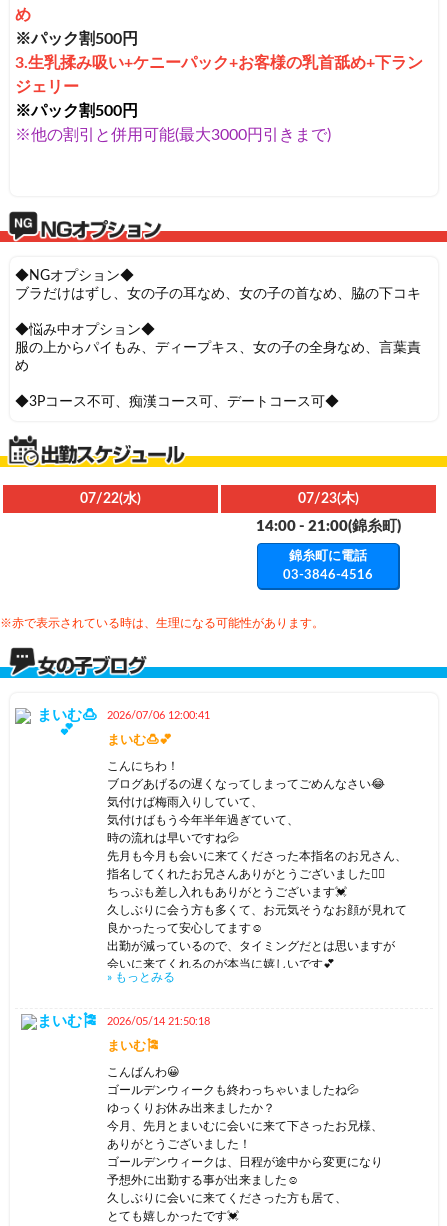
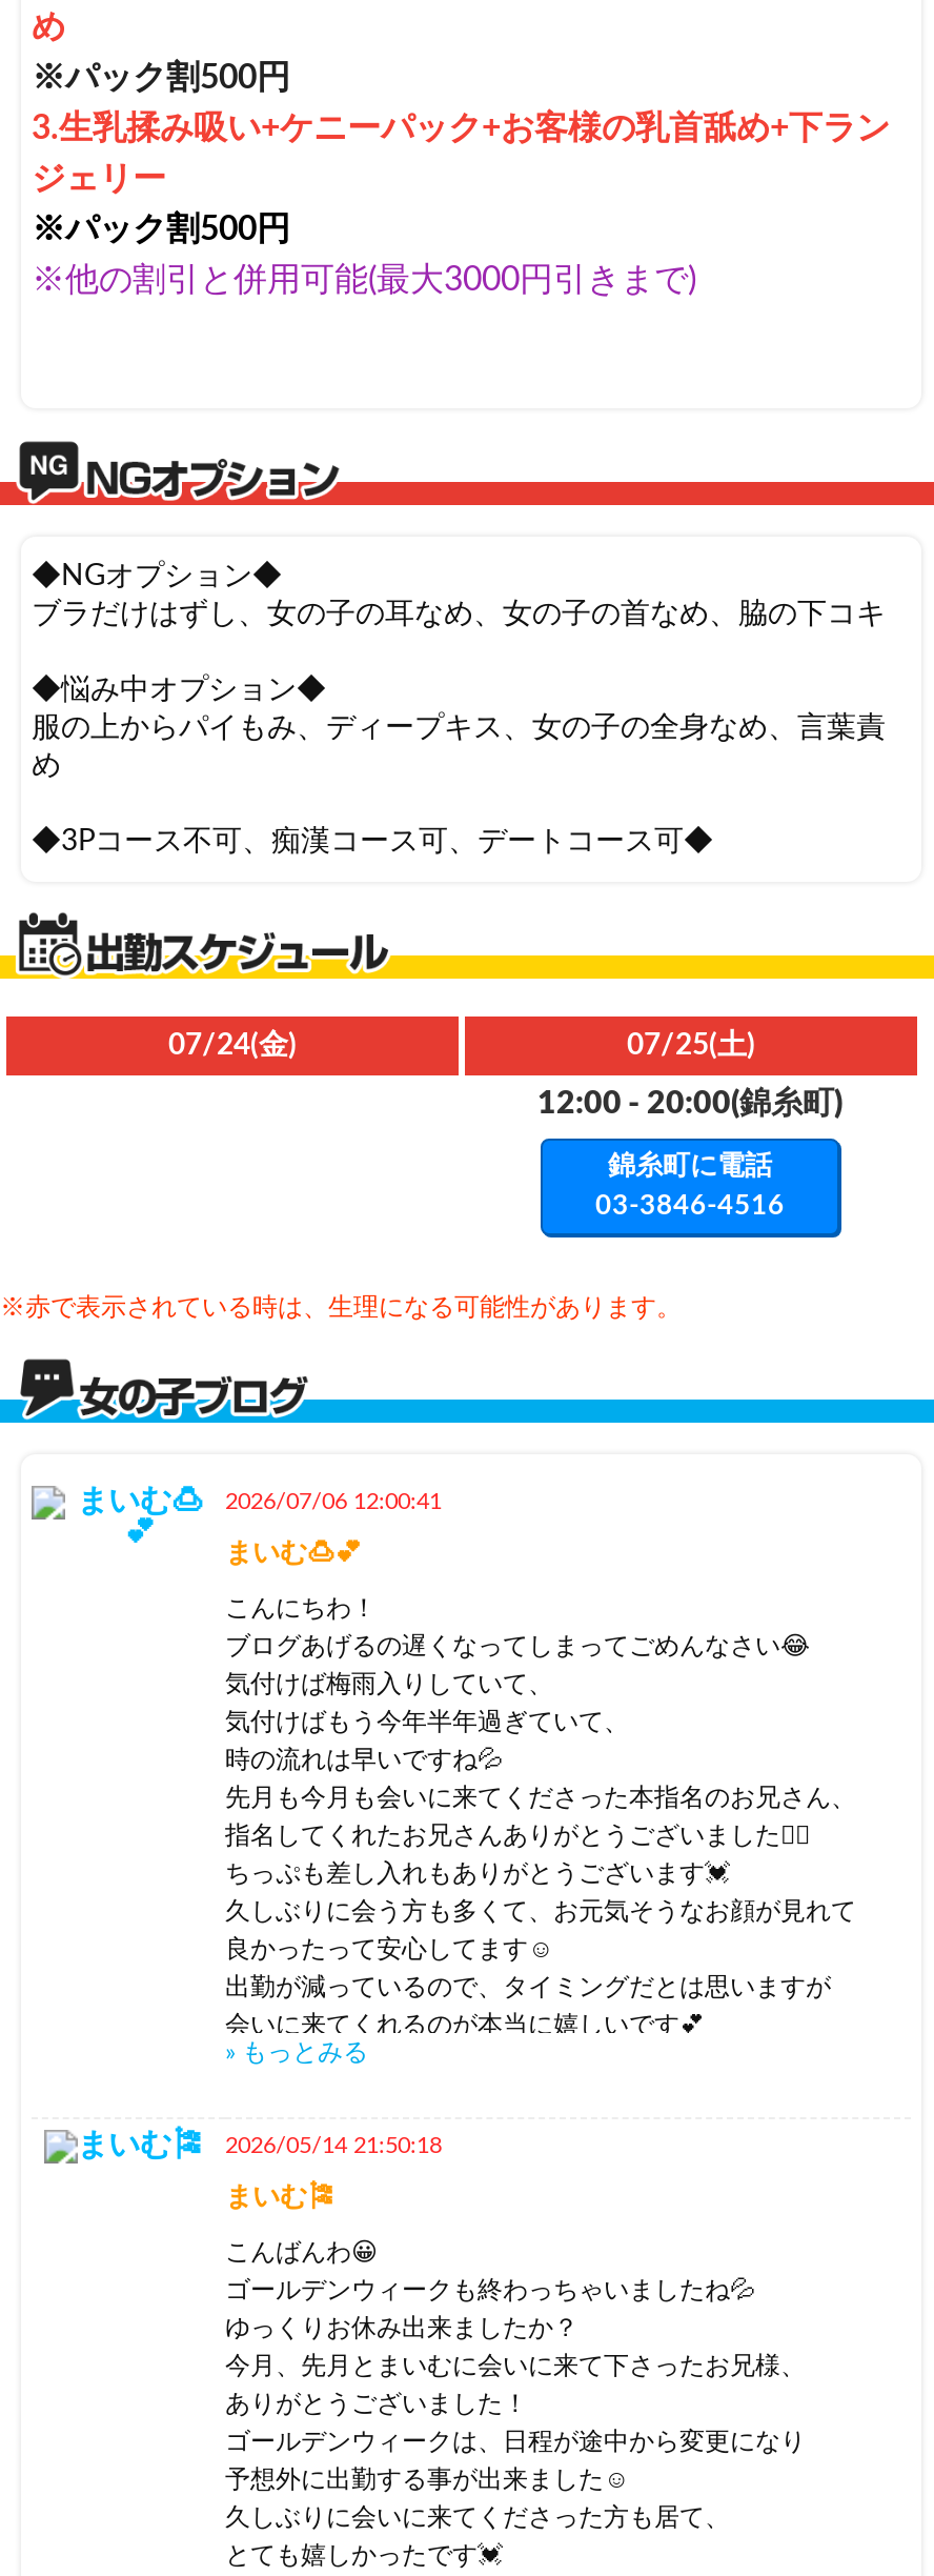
- 07/22(水)
- 07/23(木)
+ 07/24(金)
+ 07/25(土)

- 14:00 - 21:00(錦糸町)
+ 12:00 - 20:00(錦糸町)
